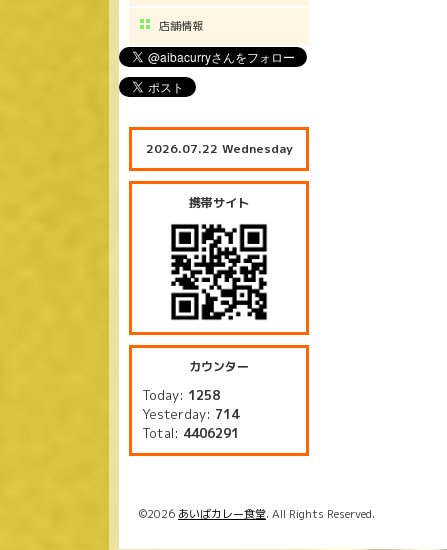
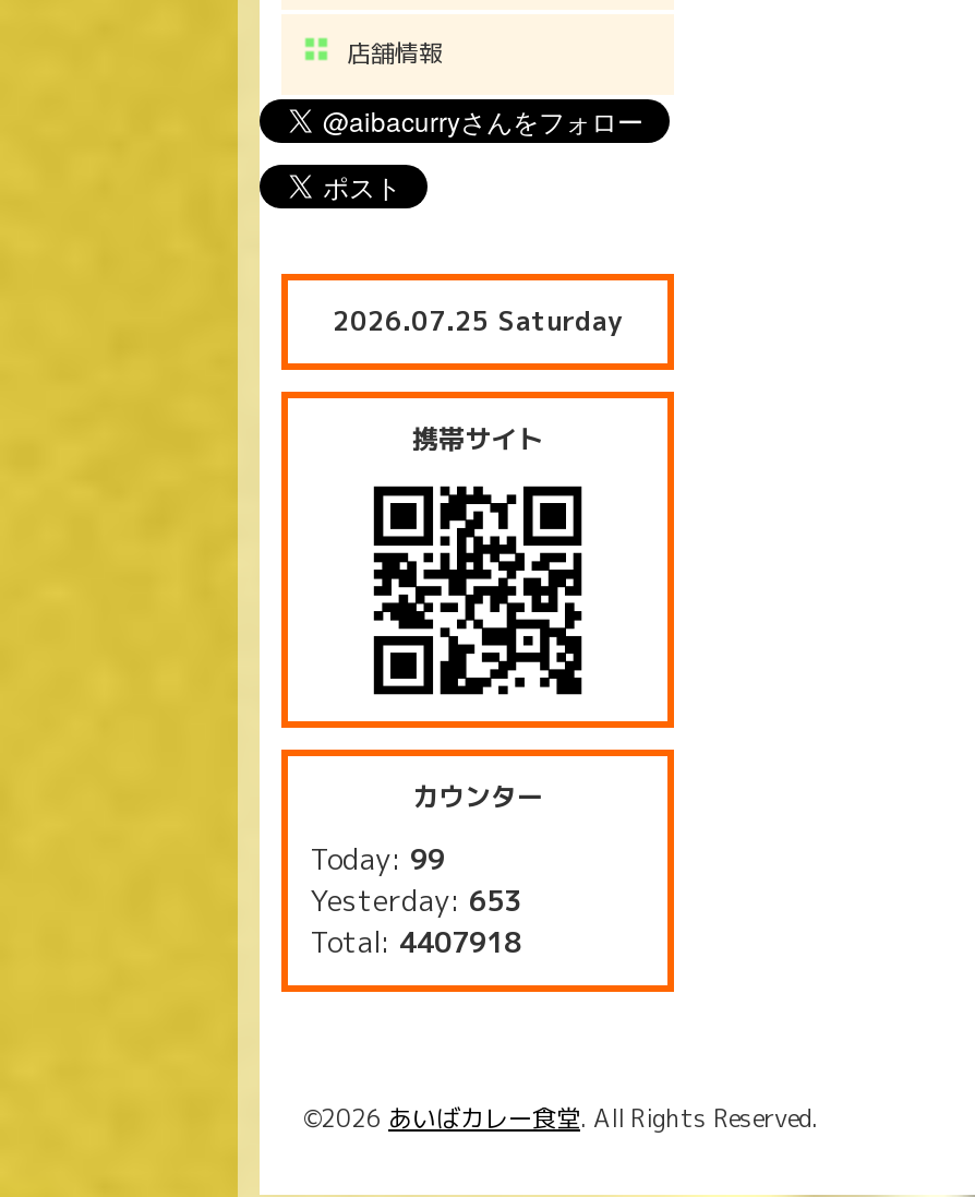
- 2026.07.22 Wednesday
+ 2026.07.25 Saturday

- Today: 1258
+ Today: 99

- Yesterday: 714
+ Yesterday: 653

- Total: 4406291
+ Total: 4407918
